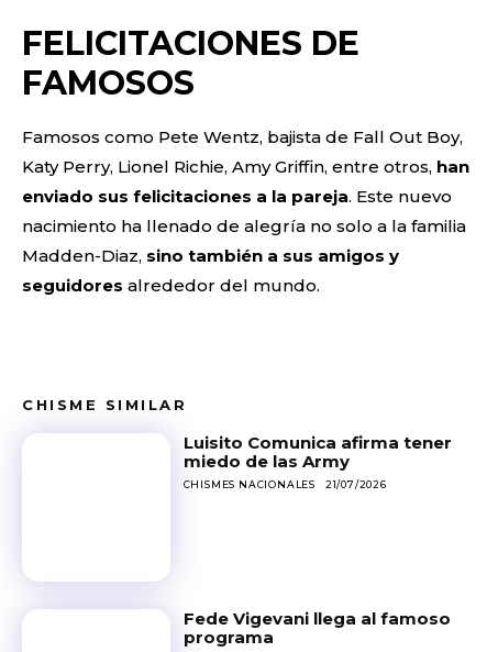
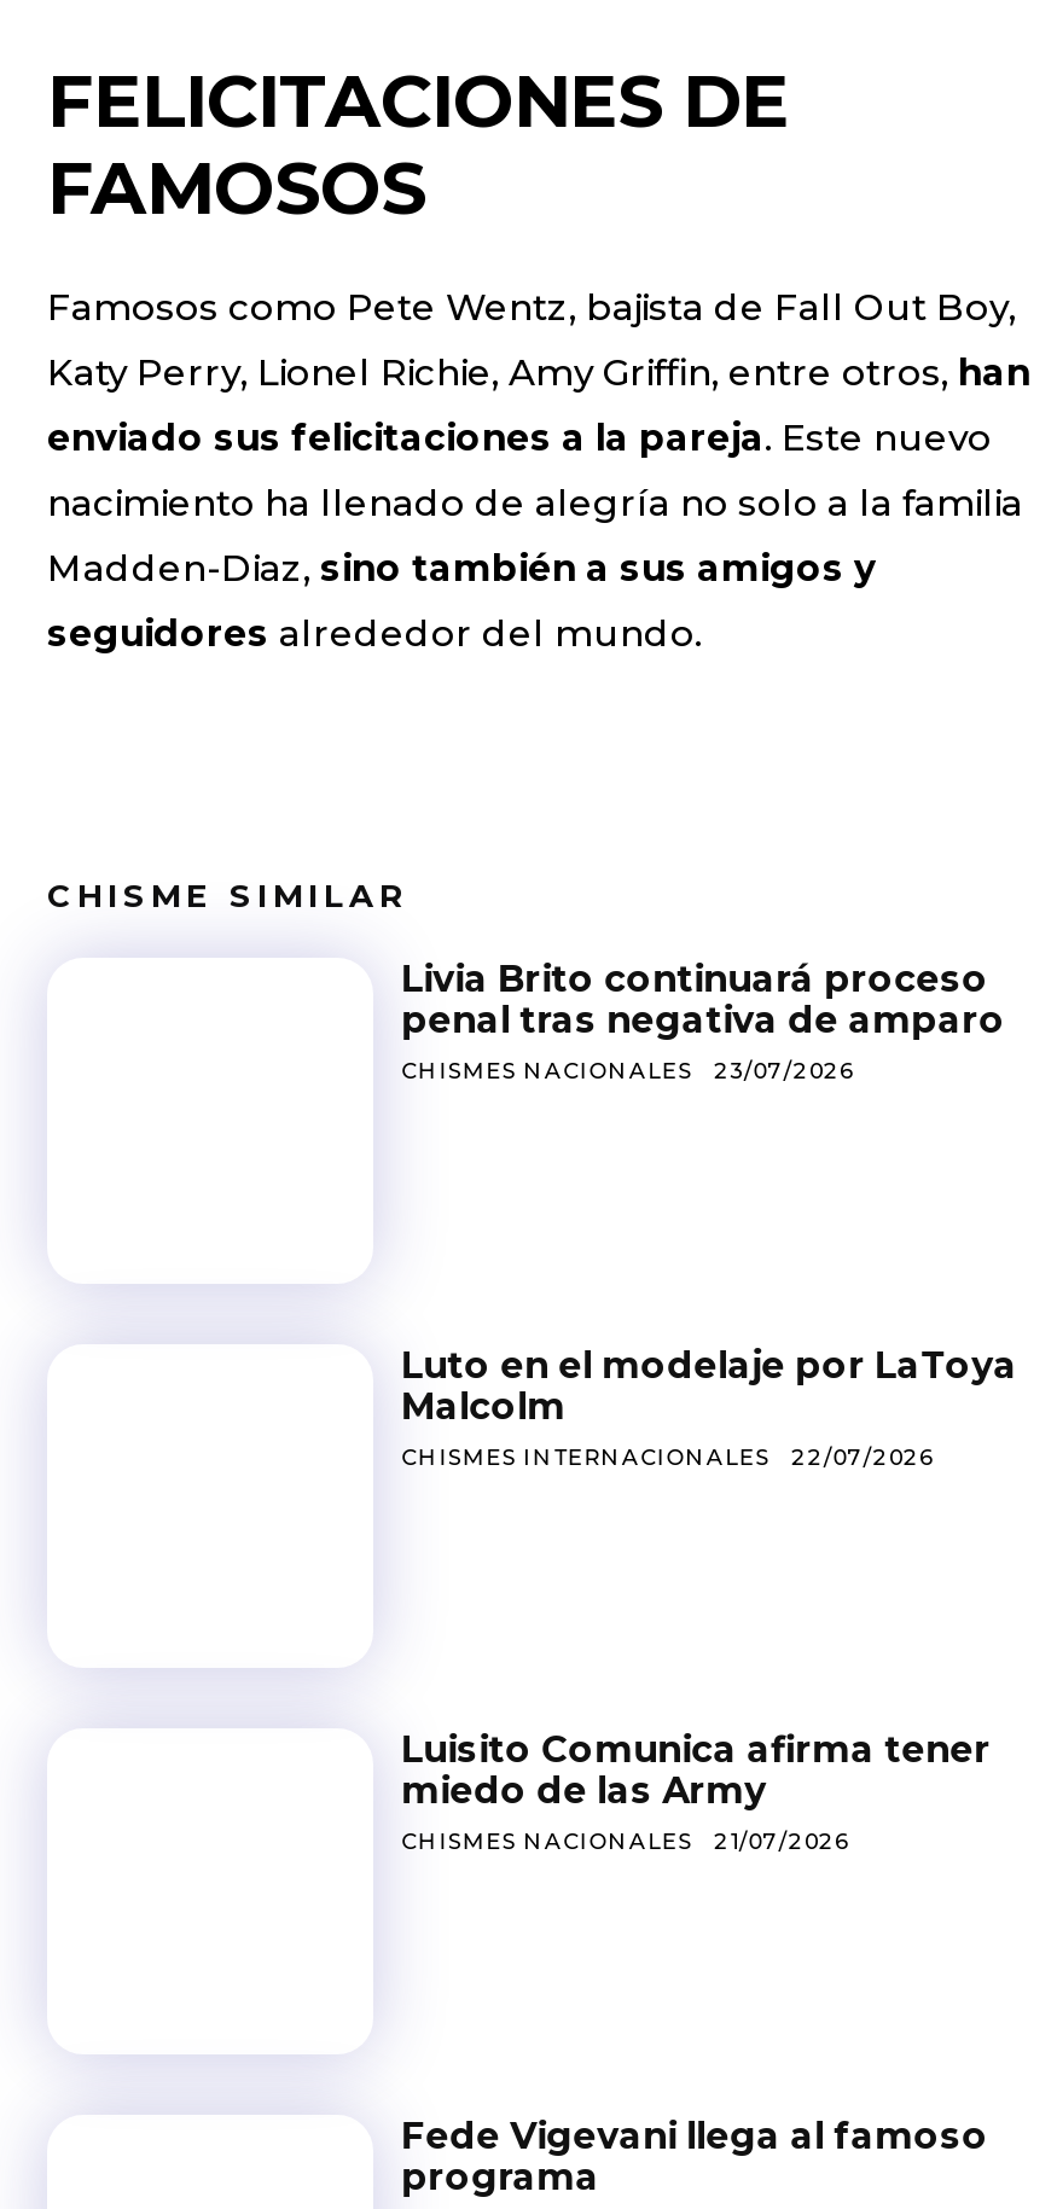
+ Livia Brito continuará proceso
+ penal tras negativa de amparo
+ CHISMES NACIONALES
+ 23/07/2026

+ Luto en el modelaje por LaToya
+ Malcolm
+ CHISMES INTERNACIONALES
+ 22/07/2026
